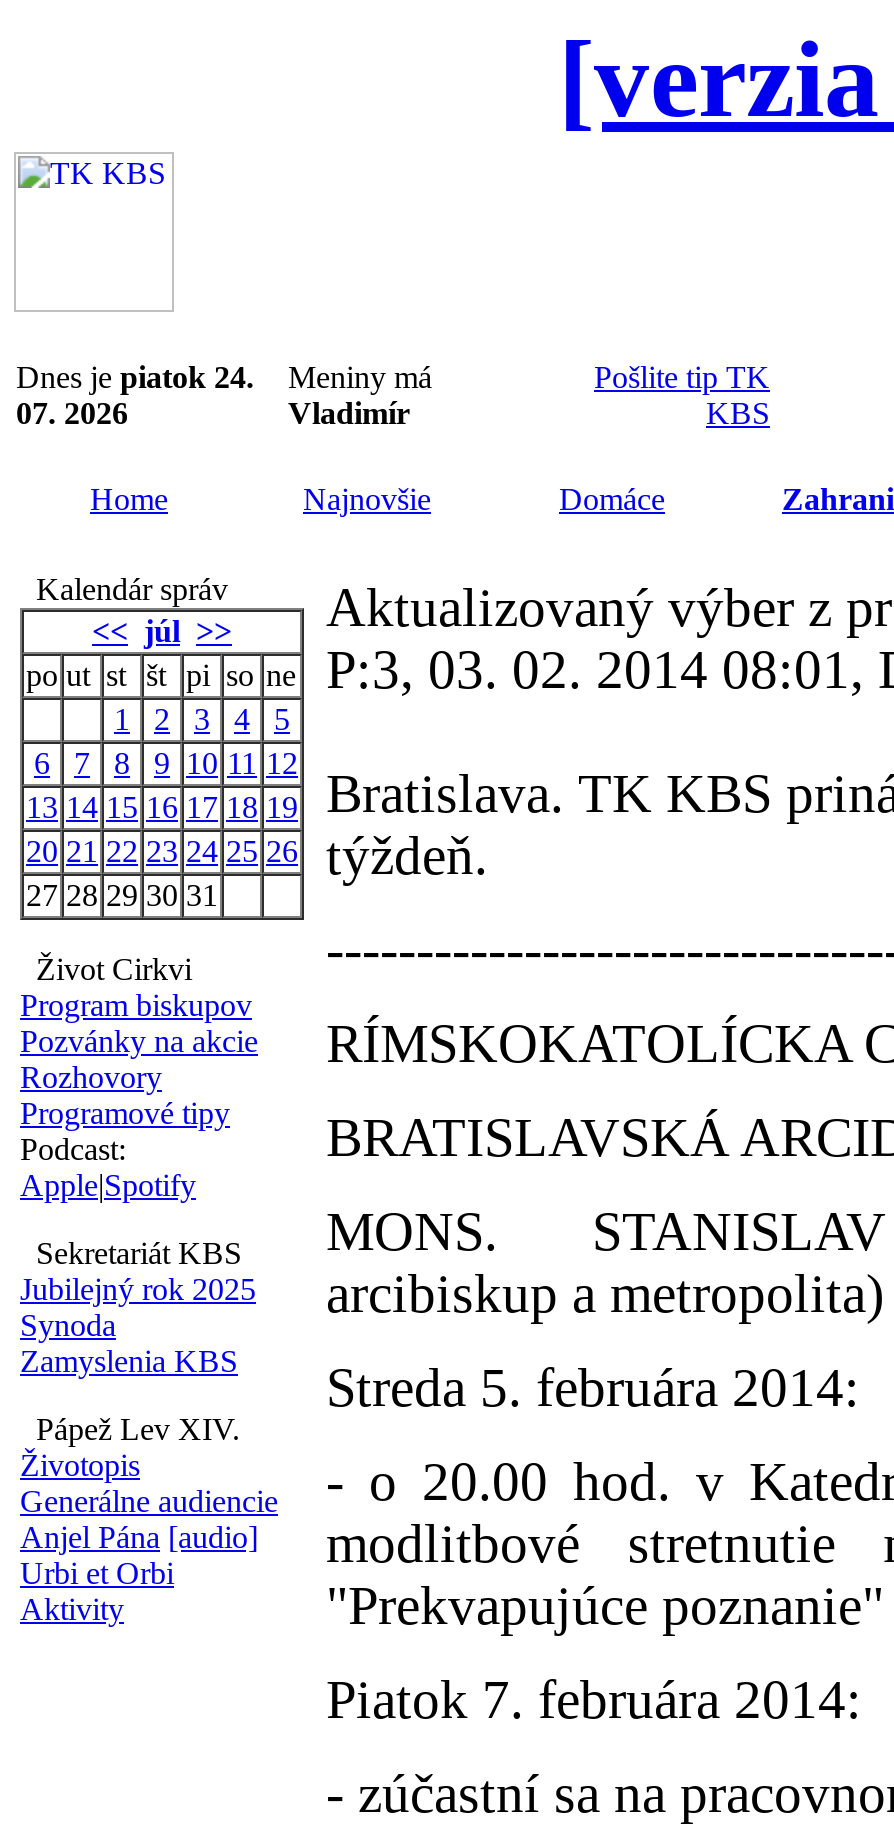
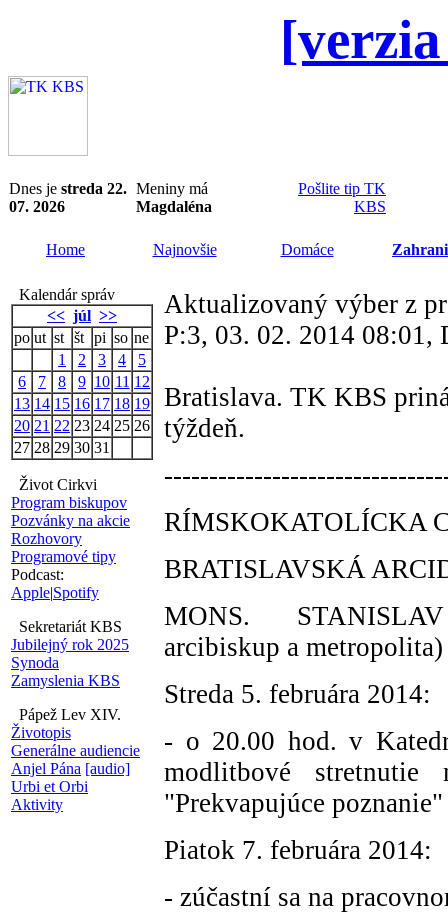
- Dnes je piatok 24.
+ Dnes je streda 22.

- Vladimír
+ Magdaléna
